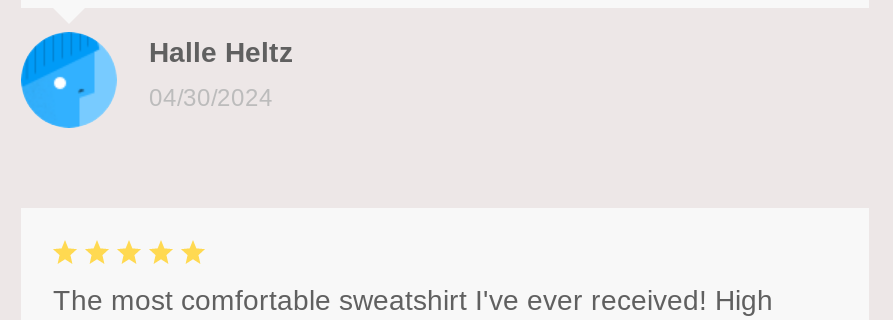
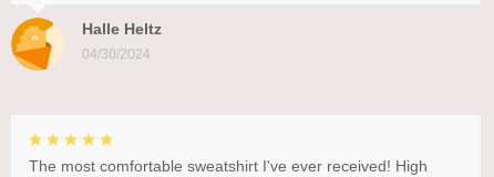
- [image]
+ [image]
